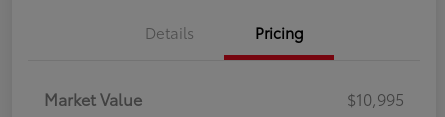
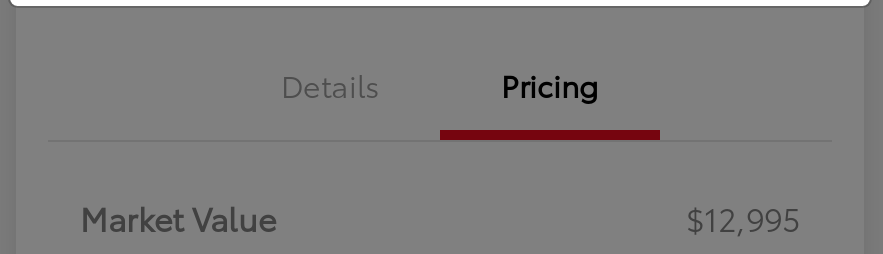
- $10,995
+ $12,995
